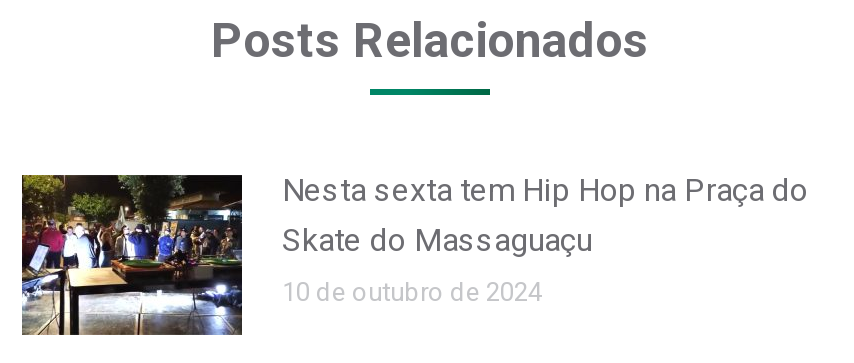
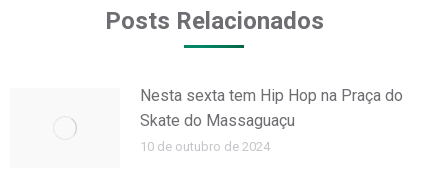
- [image]
